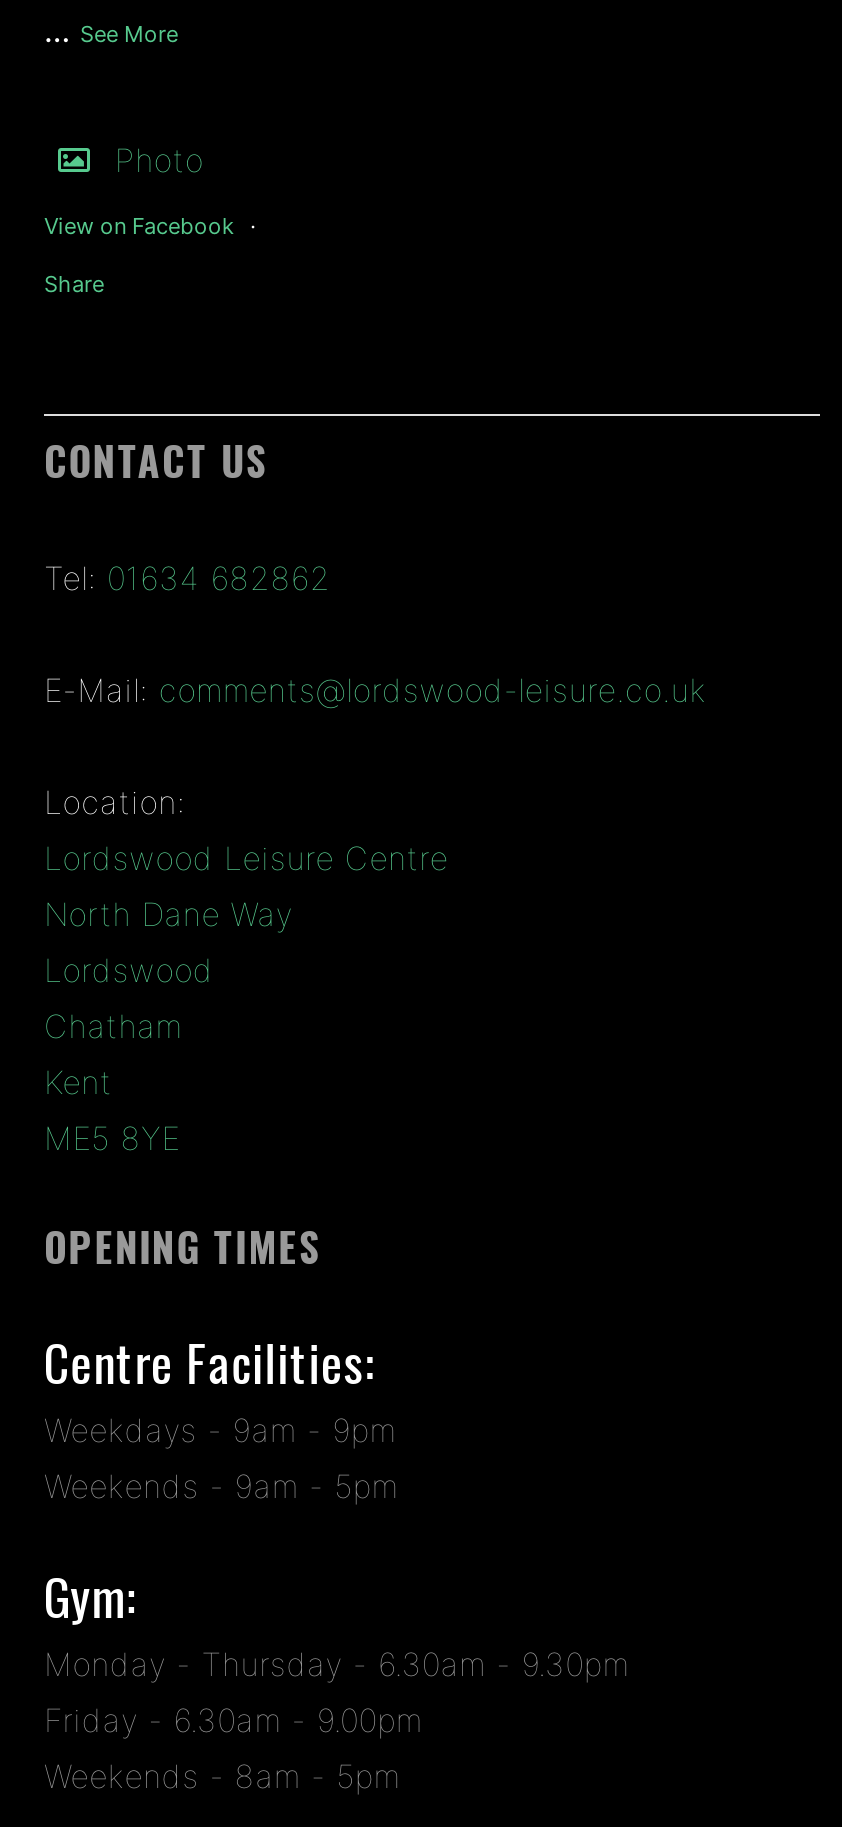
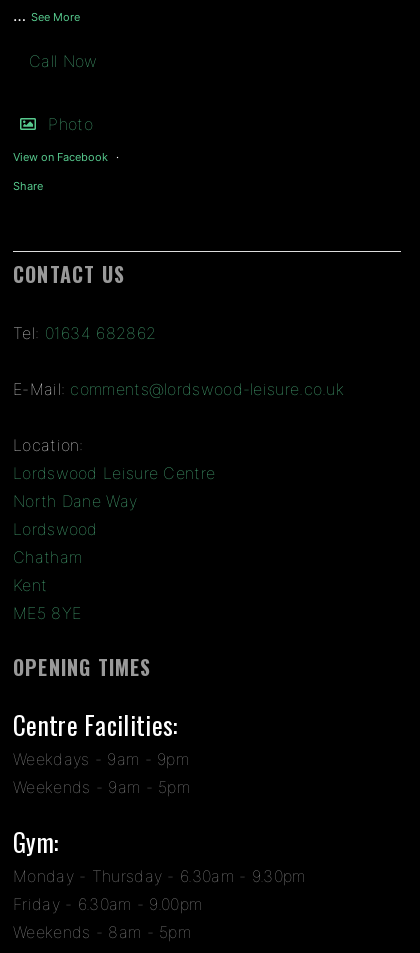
+ Call Now
